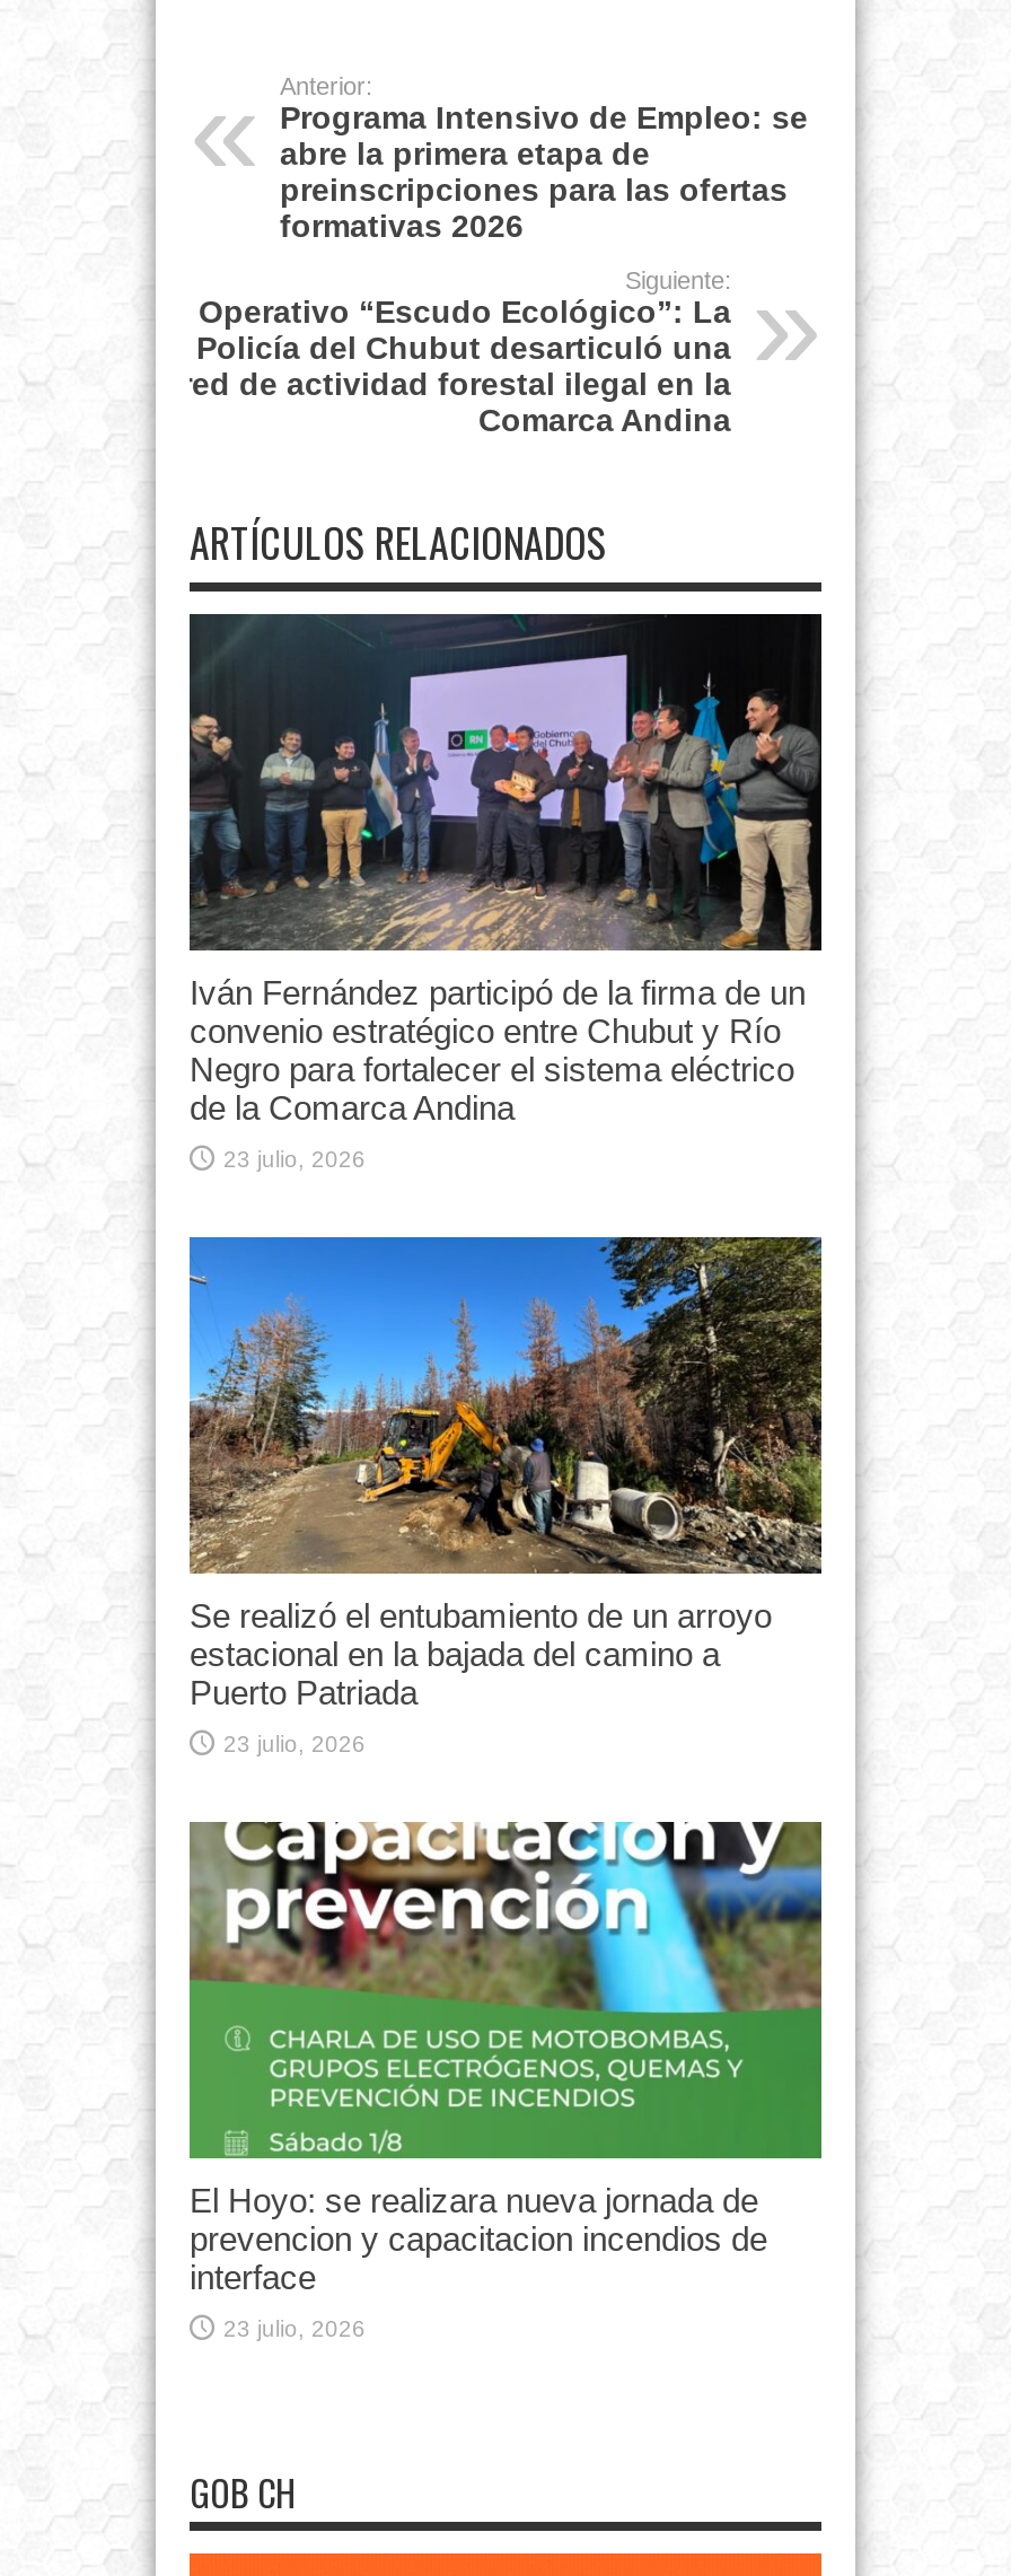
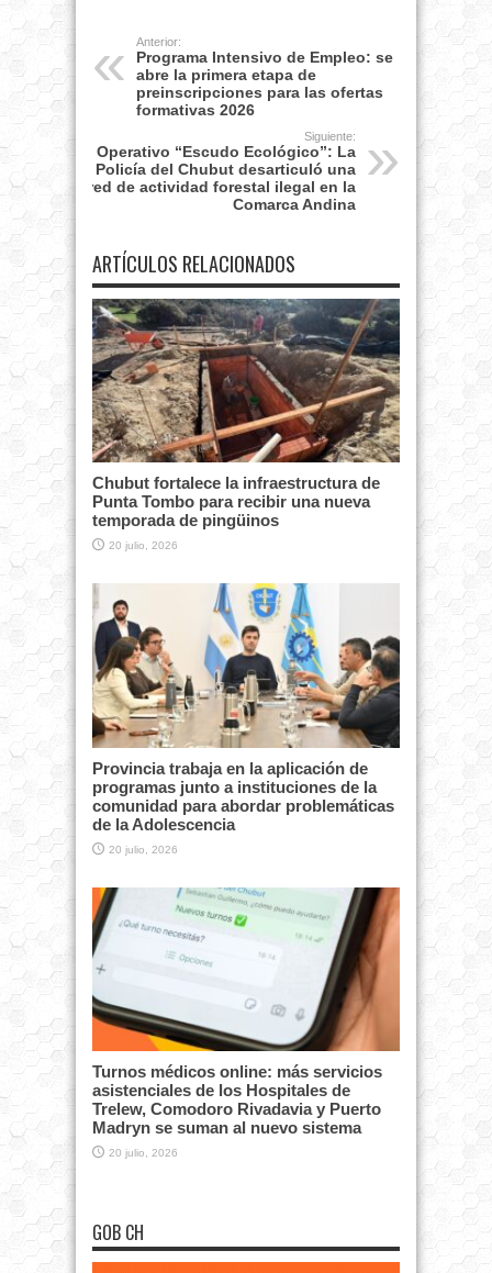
- [image]
- Iván Fernández participó de la firma de un
- convenio estratégico entre Chubut y Río
- Negro para fortalecer el sistema eléctrico
- de la Comarca Andina
+ [image]
+ Chubut fortalece la infraestructura de
+ Punta Tombo para recibir una nueva
+ temporada de pingüinos

- 23 julio, 2026
+ 20 julio, 2026

- [image]
- Se realizó el entubamiento de un arroyo
- estacional en la bajada del camino a
- Puerto Patriada
+ [image]
+ Provincia trabaja en la aplicación de
+ programas junto a instituciones de la
+ comunidad para abordar problemáticas
+ de la Adolescencia

- 23 julio, 2026
+ 20 julio, 2026

- [image]
- El Hoyo: se realizara nueva jornada de
- prevencion y capacitacion incendios de
- interface
+ [image]
+ Turnos médicos online: más servicios
+ asistenciales de los Hospitales de
+ Trelew, Comodoro Rivadavia y Puerto
+ Madryn se suman al nuevo sistema

- 23 julio, 2026
+ 20 julio, 2026
